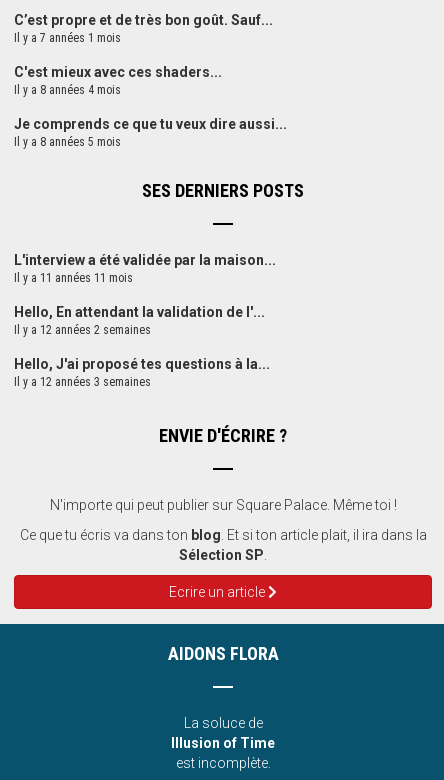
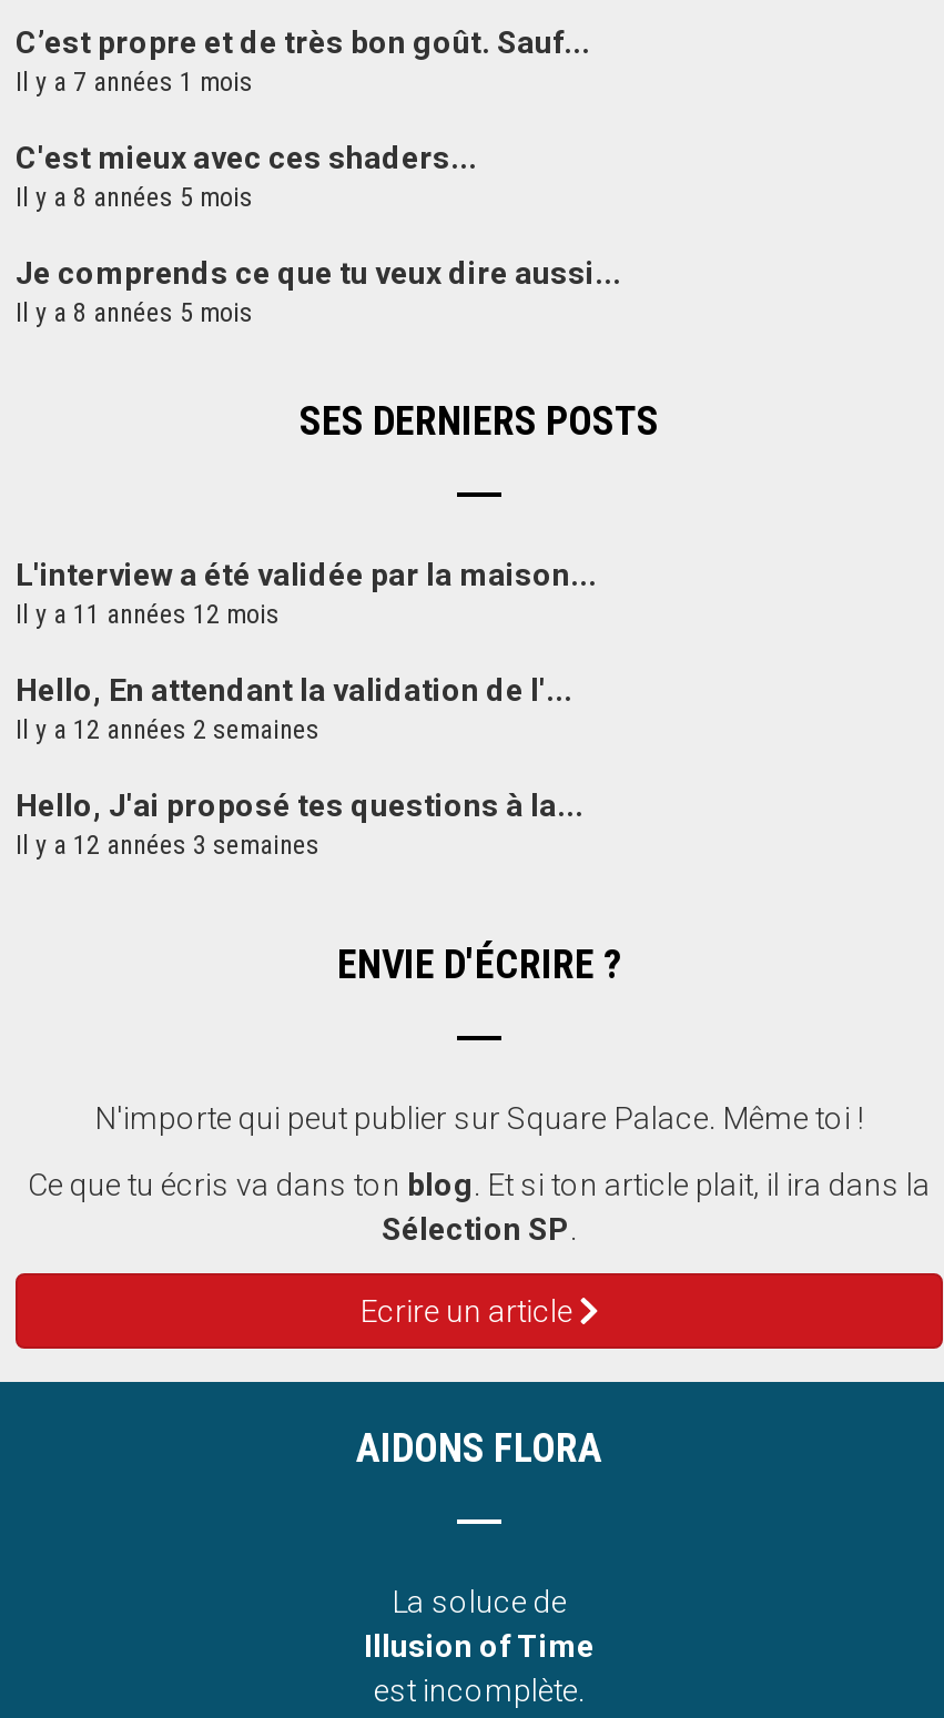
- Il y a 8 années 4 mois
+ Il y a 8 années 5 mois

- Il y a 11 années 11 mois
+ Il y a 11 années 12 mois
